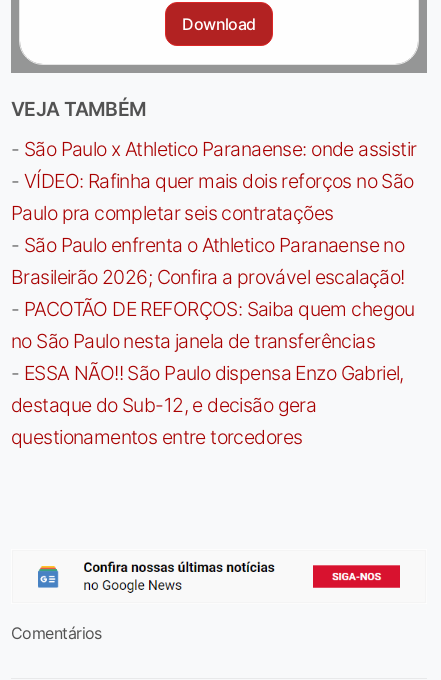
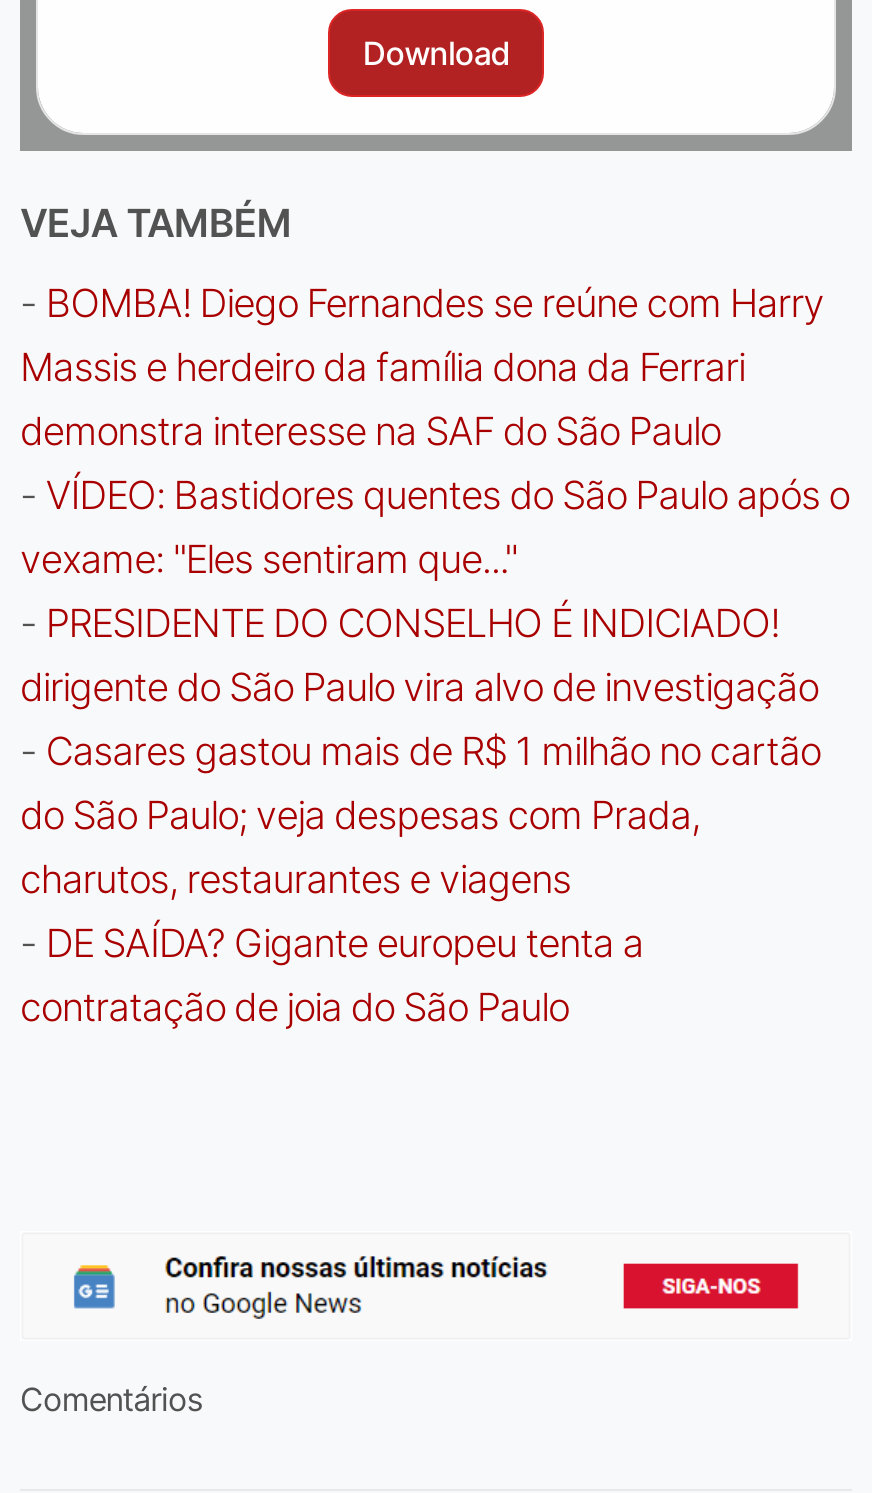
- - São Paulo x Athletico Paranaense: onde assistir
- - VÍDEO: Rafinha quer mais dois reforços no São
- Paulo pra completar seis contratações
- - São Paulo enfrenta o Athletico Paranaense no
- Brasileirão 2026; Confira a provável escalação!
- - PACOTÃO DE REFORÇOS: Saiba quem chegou
- no São Paulo nesta janela de transferências
- - ESSA NÃO!! São Paulo dispensa Enzo Gabriel,
- destaque do Sub-12, e decisão gera
- questionamentos entre torcedores
+ - BOMBA! Diego Fernandes se reúne com Harry
+ Massis e herdeiro da família dona da Ferrari
+ demonstra interesse na SAF do São Paulo
+ - VÍDEO: Bastidores quentes do São Paulo após o
+ vexame: "Eles sentiram que..."
+ - PRESIDENTE DO CONSELHO É INDICIADO!
+ dirigente do São Paulo vira alvo de investigação
+ - Casares gastou mais de R$ 1 milhão no cartão
+ do São Paulo; veja despesas com Prada,
+ charutos, restaurantes e viagens
+ - DE SAÍDA? Gigante europeu tenta a
+ contratação de joia do São Paulo
